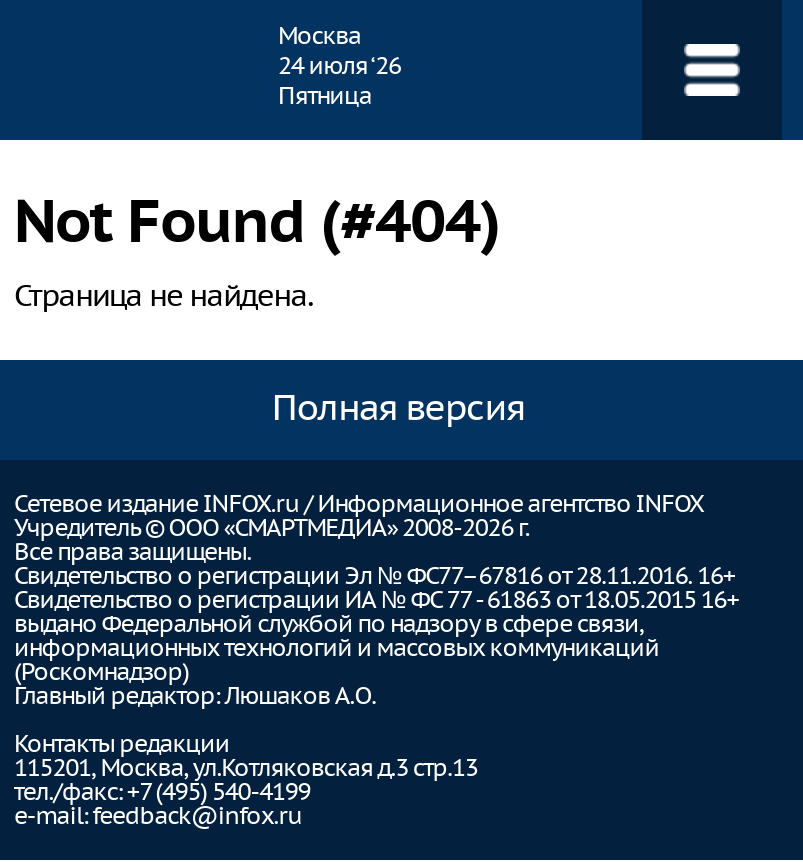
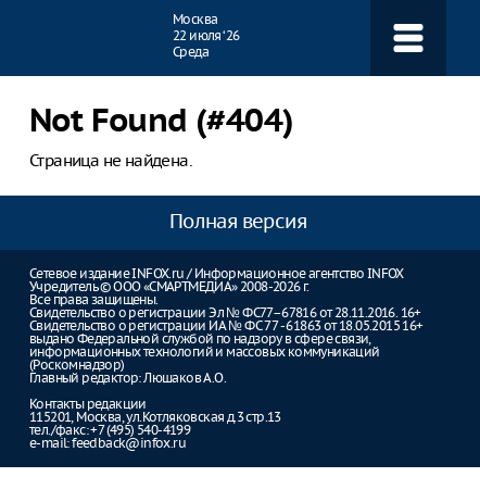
- 24 июля ‘26
- Пятница
+ 22 июля ‘26
+ Среда
